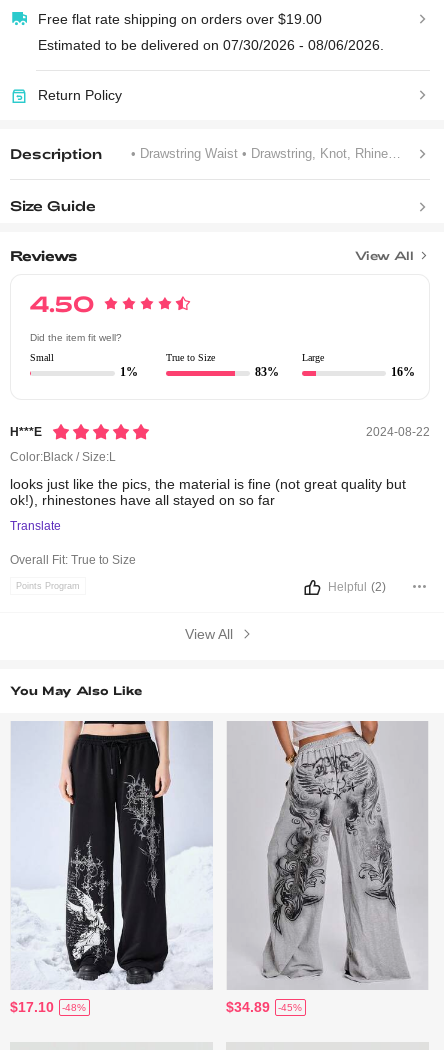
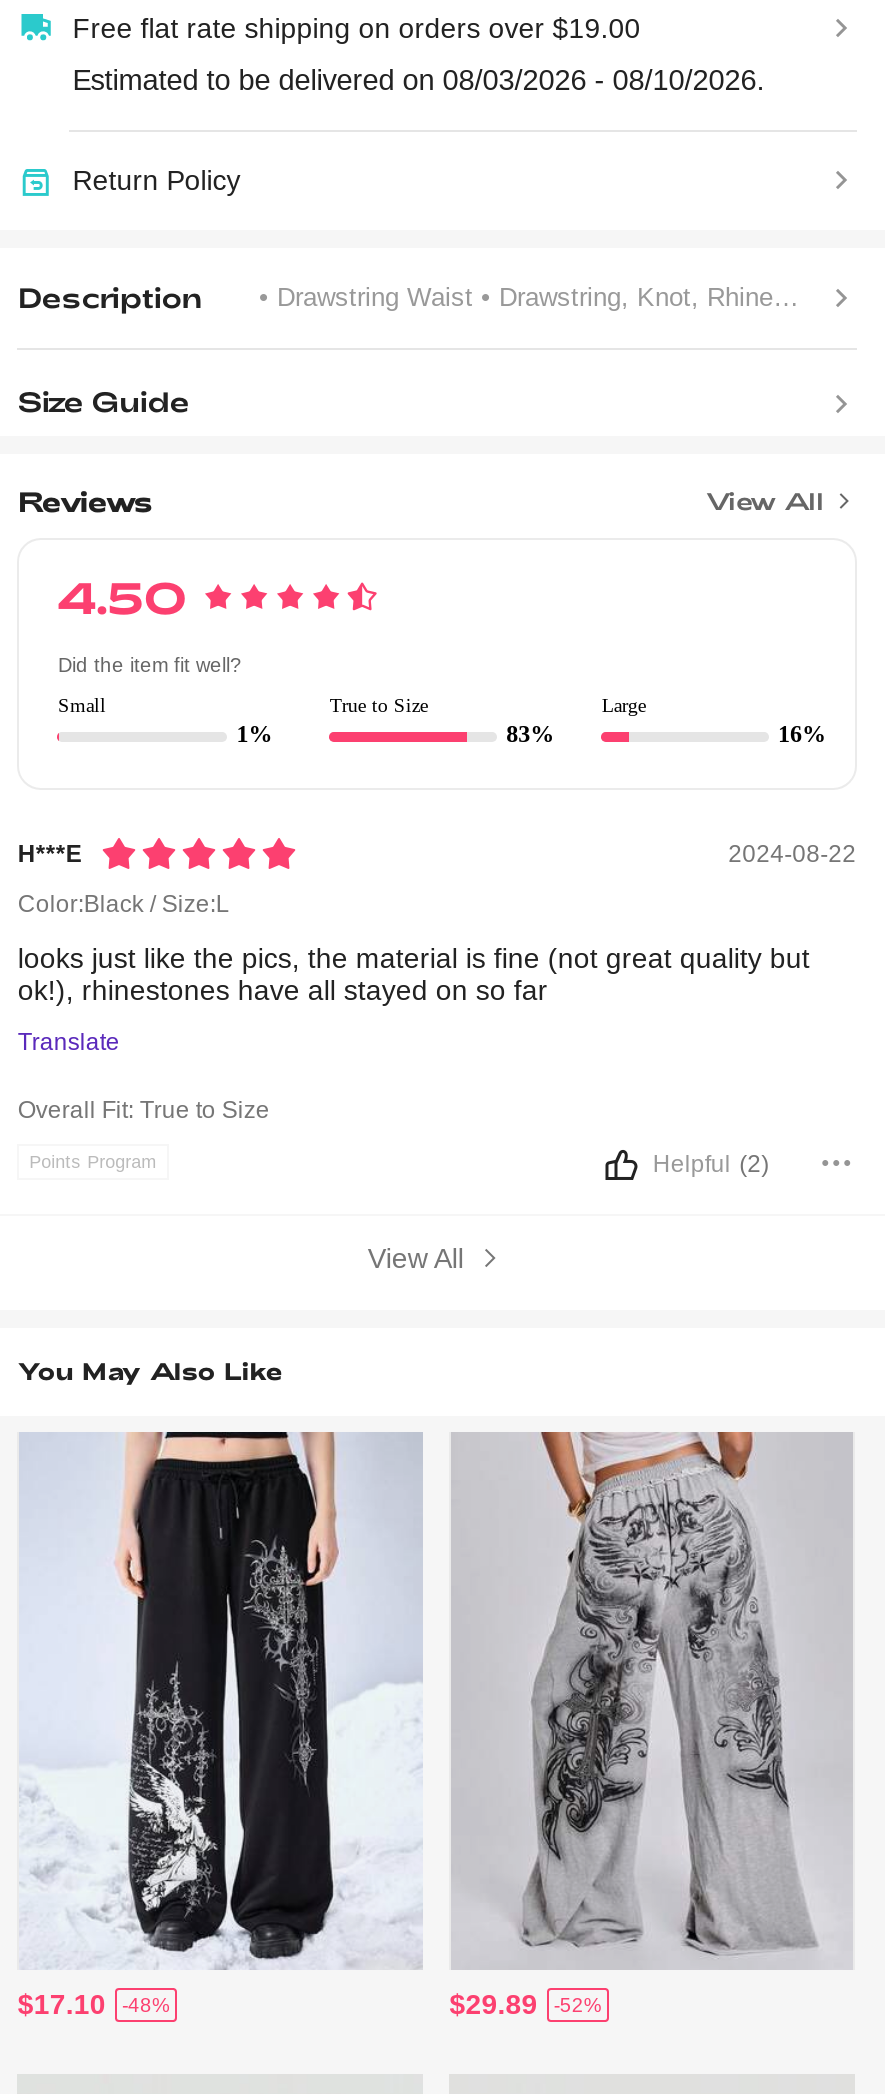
- Estimated to be delivered on 07/30/2026 - 08/06/2026.
+ Estimated to be delivered on 08/03/2026 - 08/10/2026.

- $34.89
+ $29.89

- -45%
+ -52%
